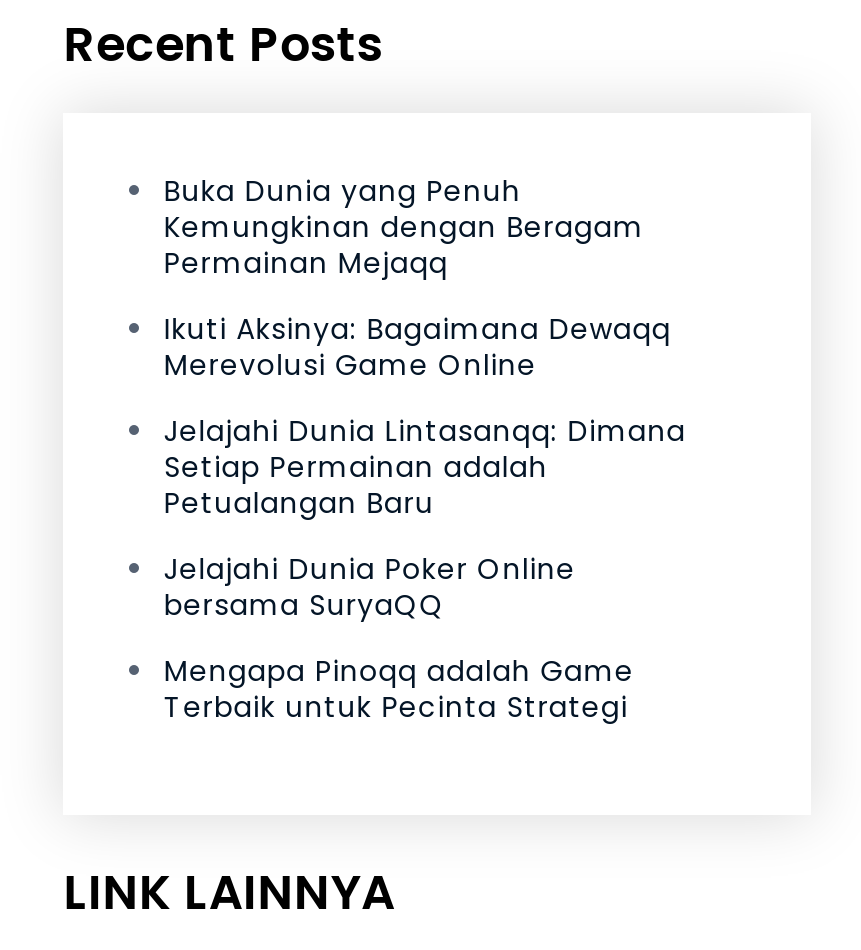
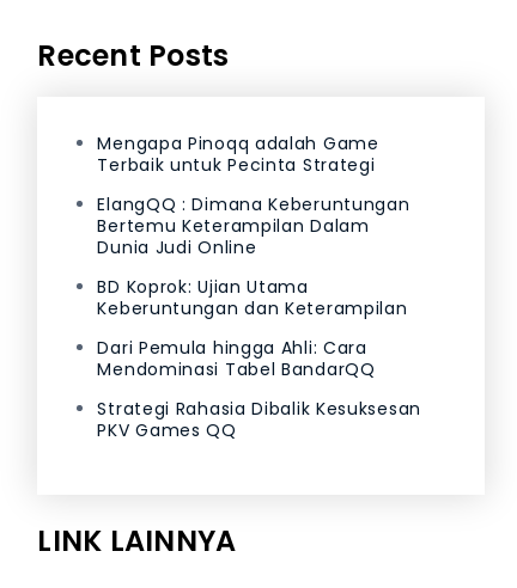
- Buka Dunia yang Penuh
- Kemungkinan dengan Beragam
- Permainan Mejaqq
- Ikuti Aksinya: Bagaimana Dewaqq
- Merevolusi Game Online
- Jelajahi Dunia Lintasanqq: Dimana
- Setiap Permainan adalah
- Petualangan Baru
- Jelajahi Dunia Poker Online
- bersama SuryaQQ

moved up: Mengapa Pinoqq adalah Game | Terbaik untuk Pecinta Strategi

+ ElangQQ : Dimana Keberuntungan
+ Bertemu Keterampilan Dalam
+ Dunia Judi Online
+ BD Koprok: Ujian Utama
+ Keberuntungan dan Keterampilan
+ Dari Pemula hingga Ahli: Cara
+ Mendominasi Tabel BandarQQ
+ Strategi Rahasia Dibalik Kesuksesan
+ PKV Games QQ
